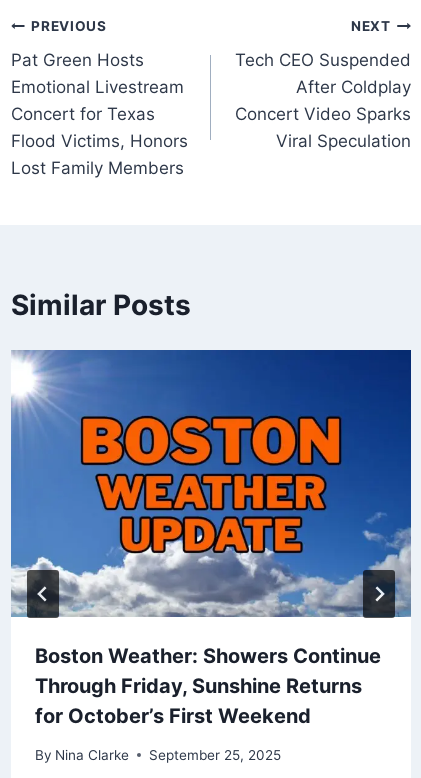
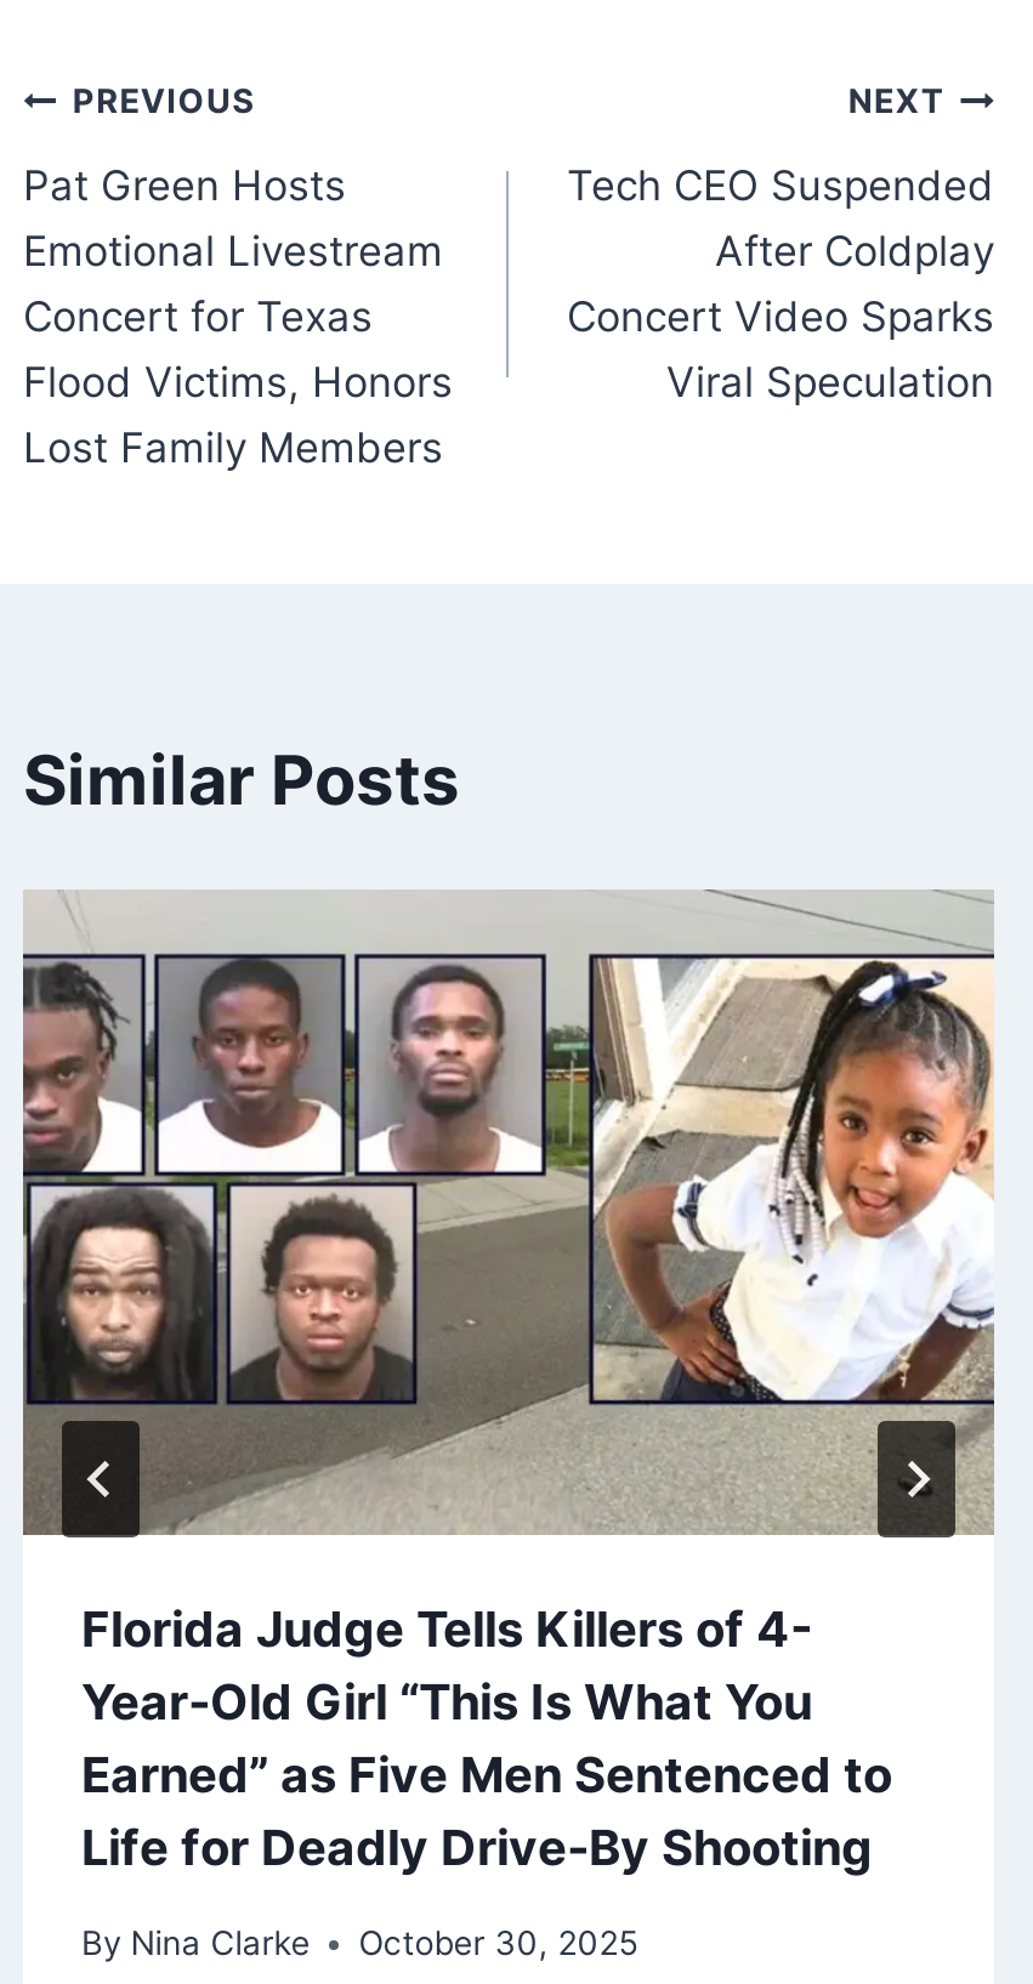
- [image]
- Boston Weather: Showers Continue
- Through Friday, Sunshine Returns
- for October’s First Weekend
+ [image]
+ Florida Judge Tells Killers of 4-
+ Year-Old Girl “This Is What You
+ Earned” as Five Men Sentenced to
+ Life for Deadly Drive-By Shooting

- By Nina Clarke September 25, 2025
+ By Nina Clarke October 30, 2025
